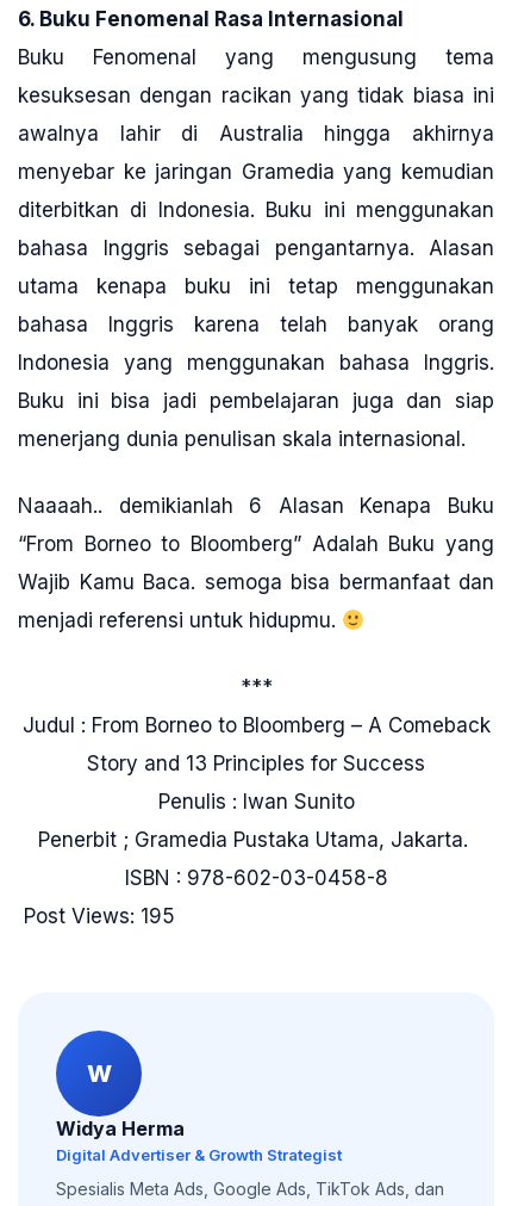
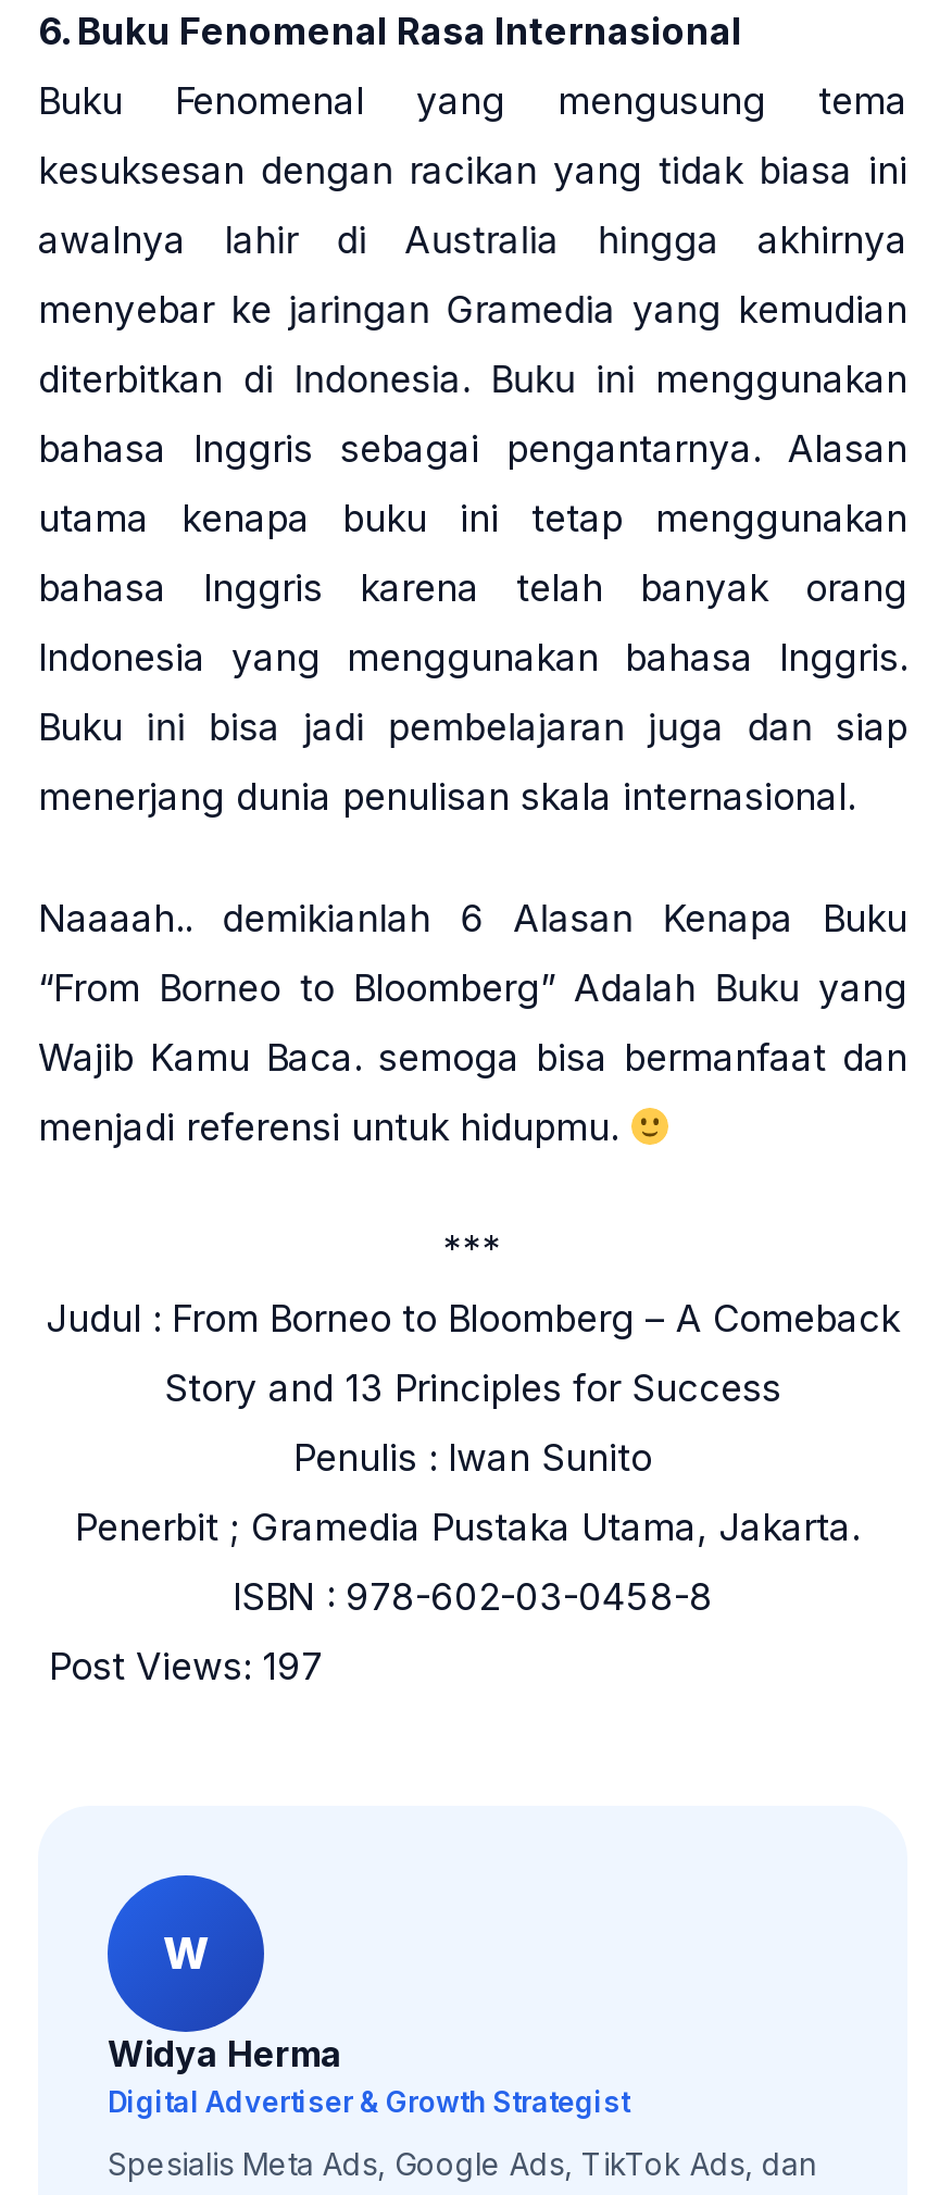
- Post Views: 195
+ Post Views: 197
